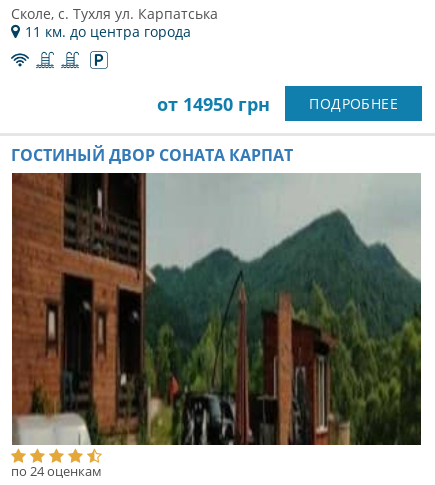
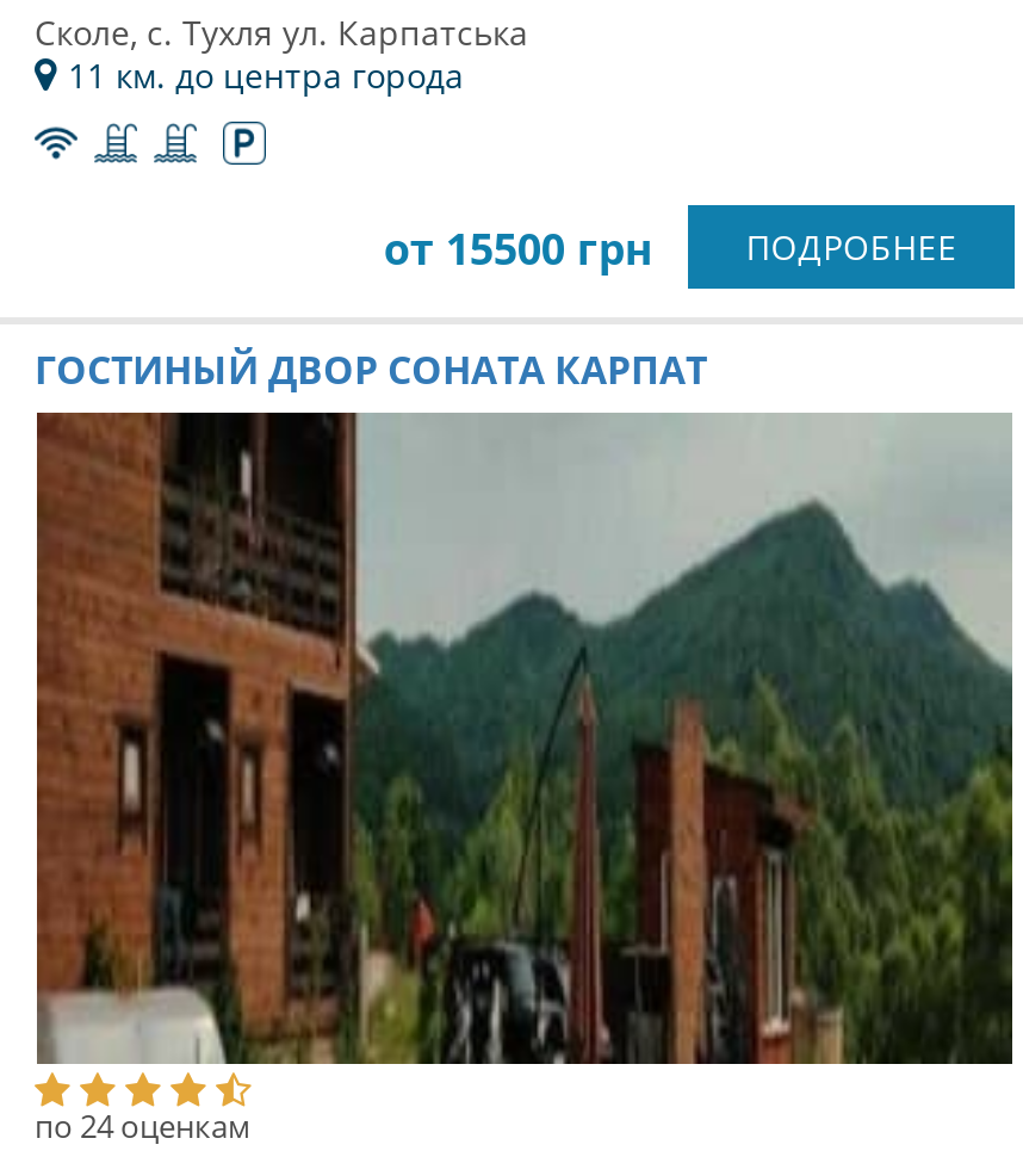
- от 14950 грн
+ от 15500 грн
